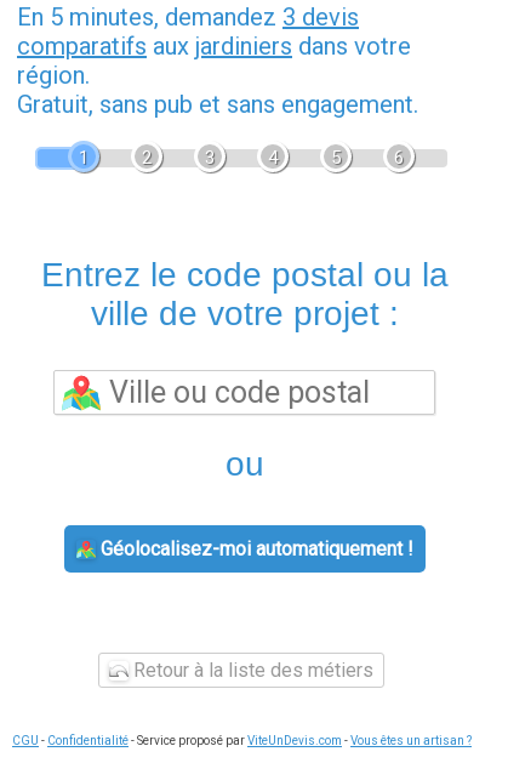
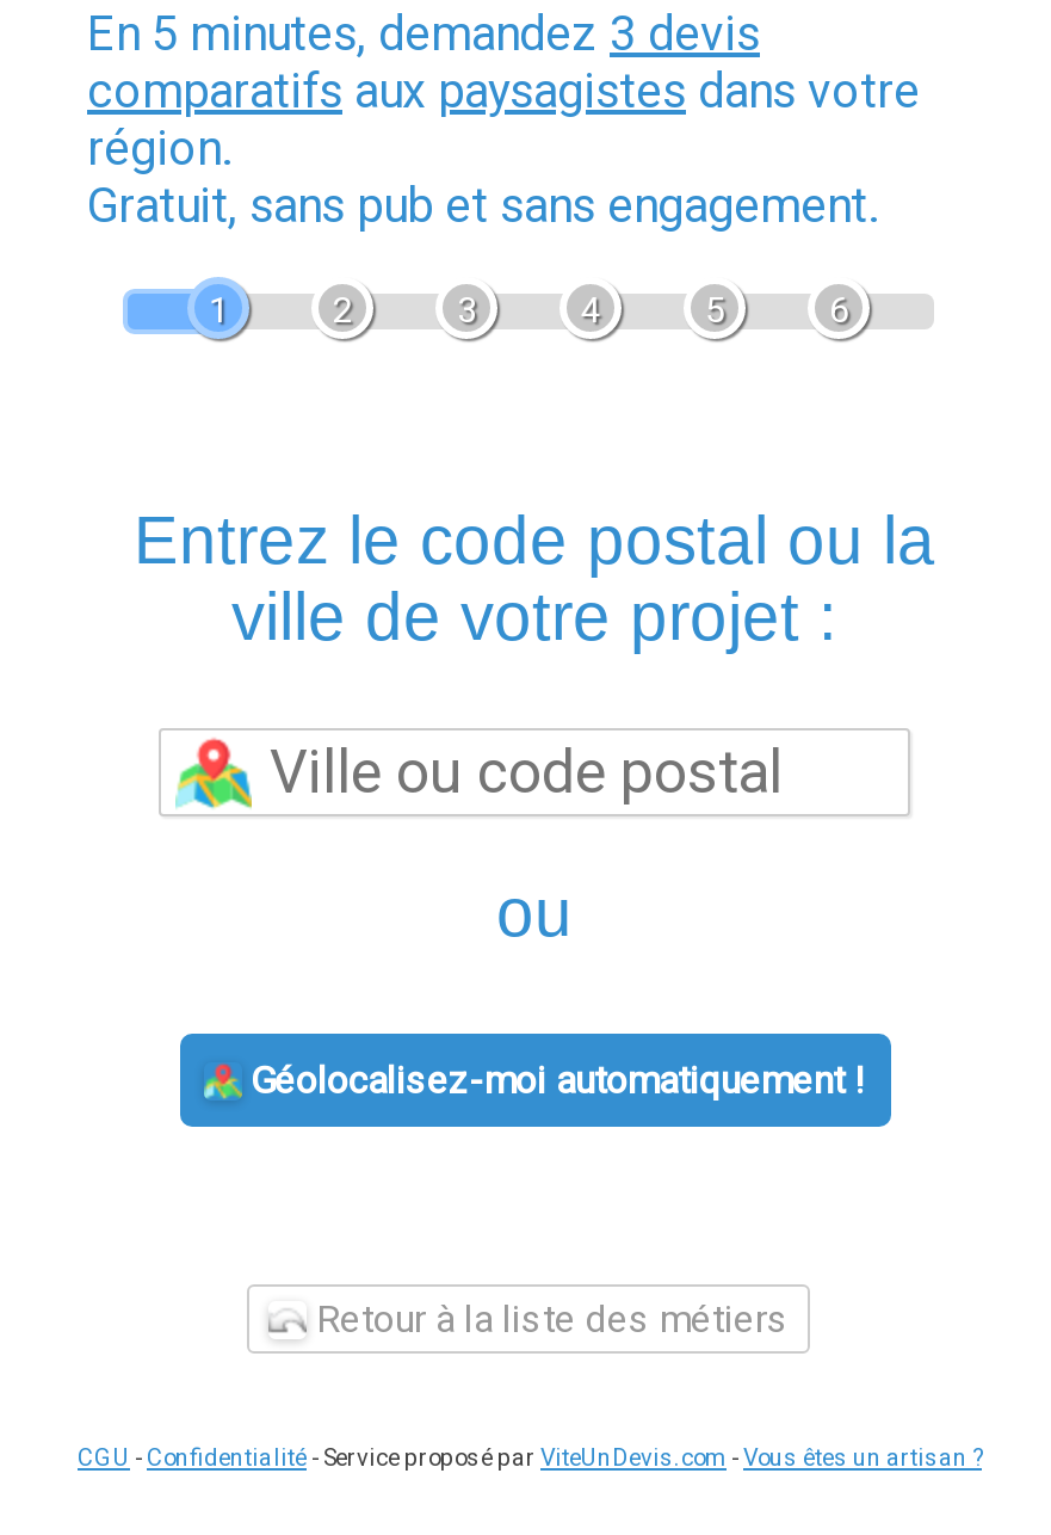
- comparatifs aux jardiniers dans votre
+ comparatifs aux paysagistes dans votre
